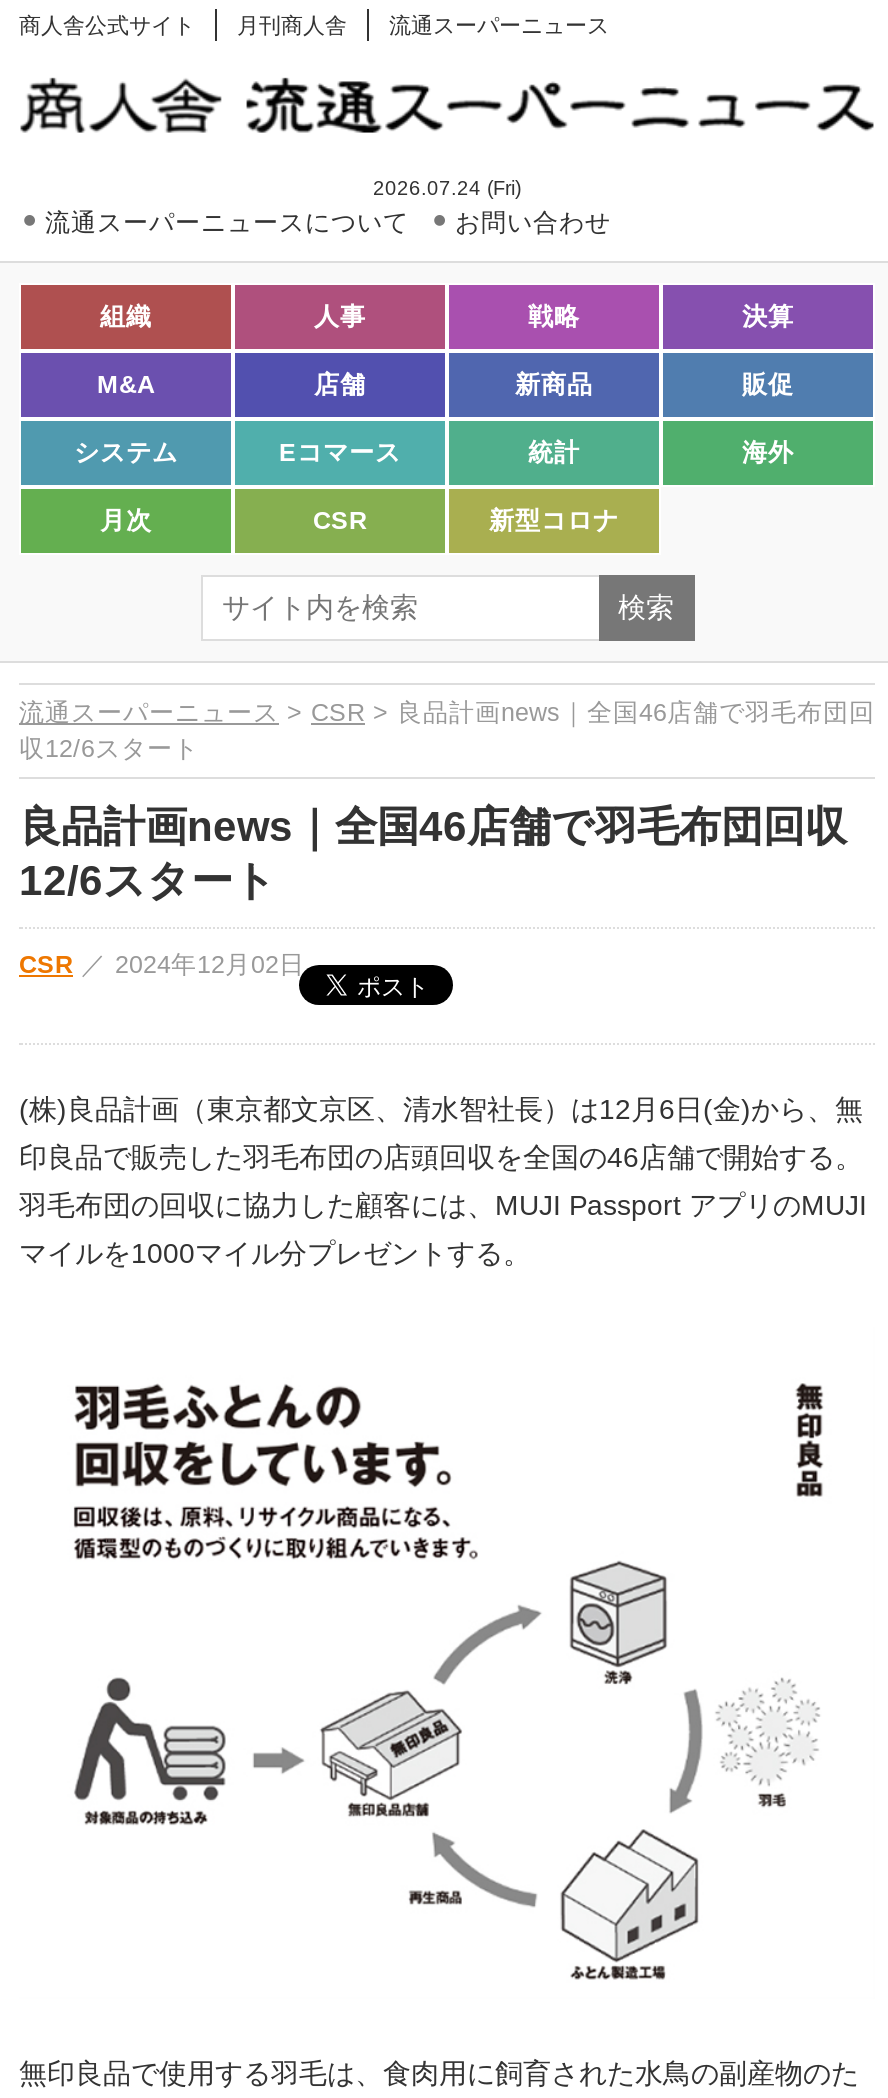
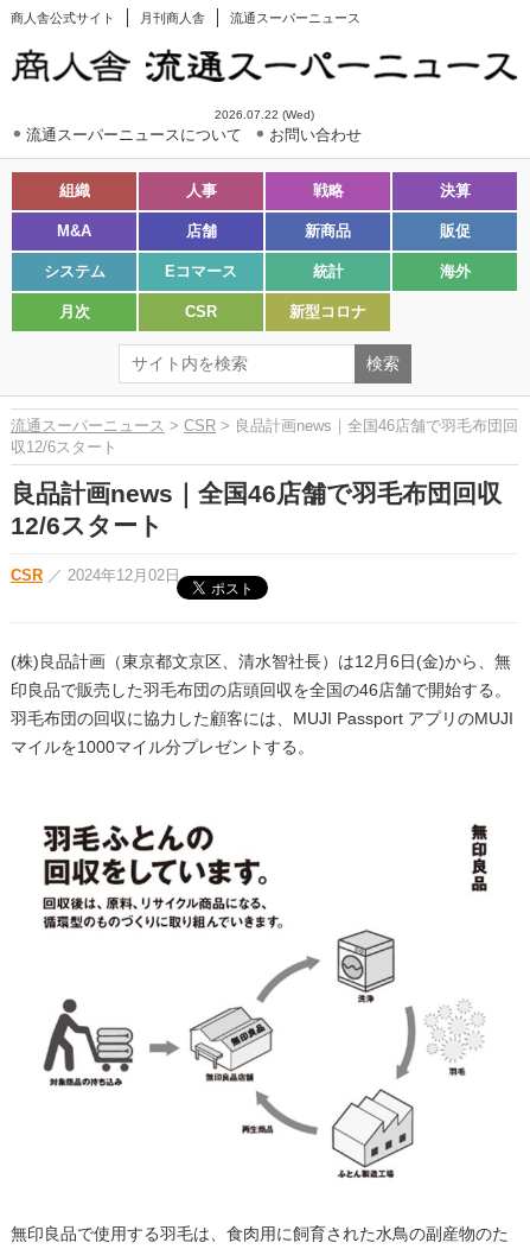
- 2026.07.24 (Fri)
+ 2026.07.22 (Wed)
